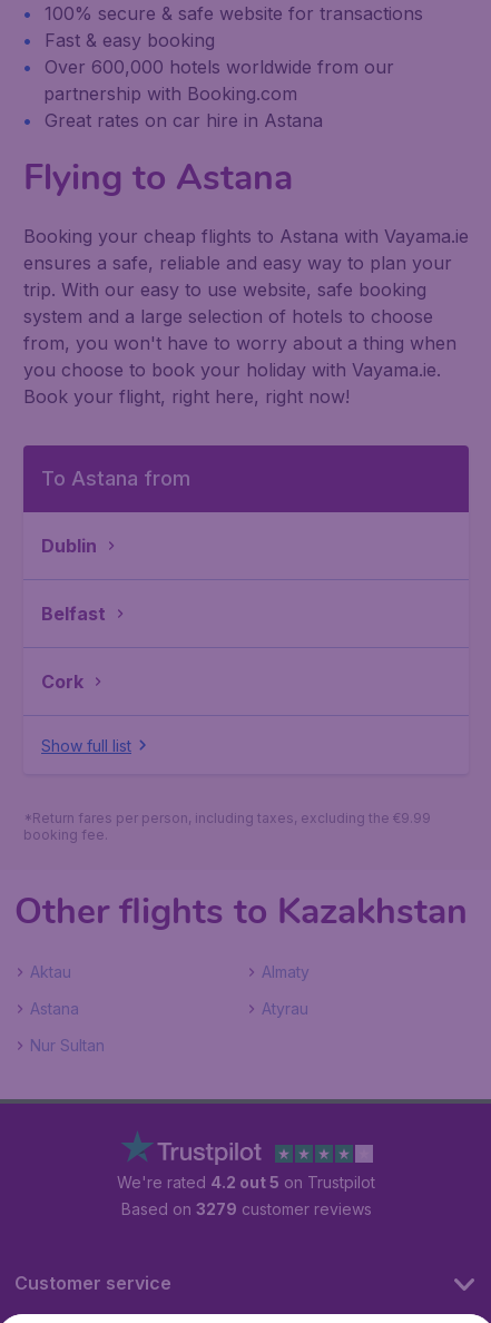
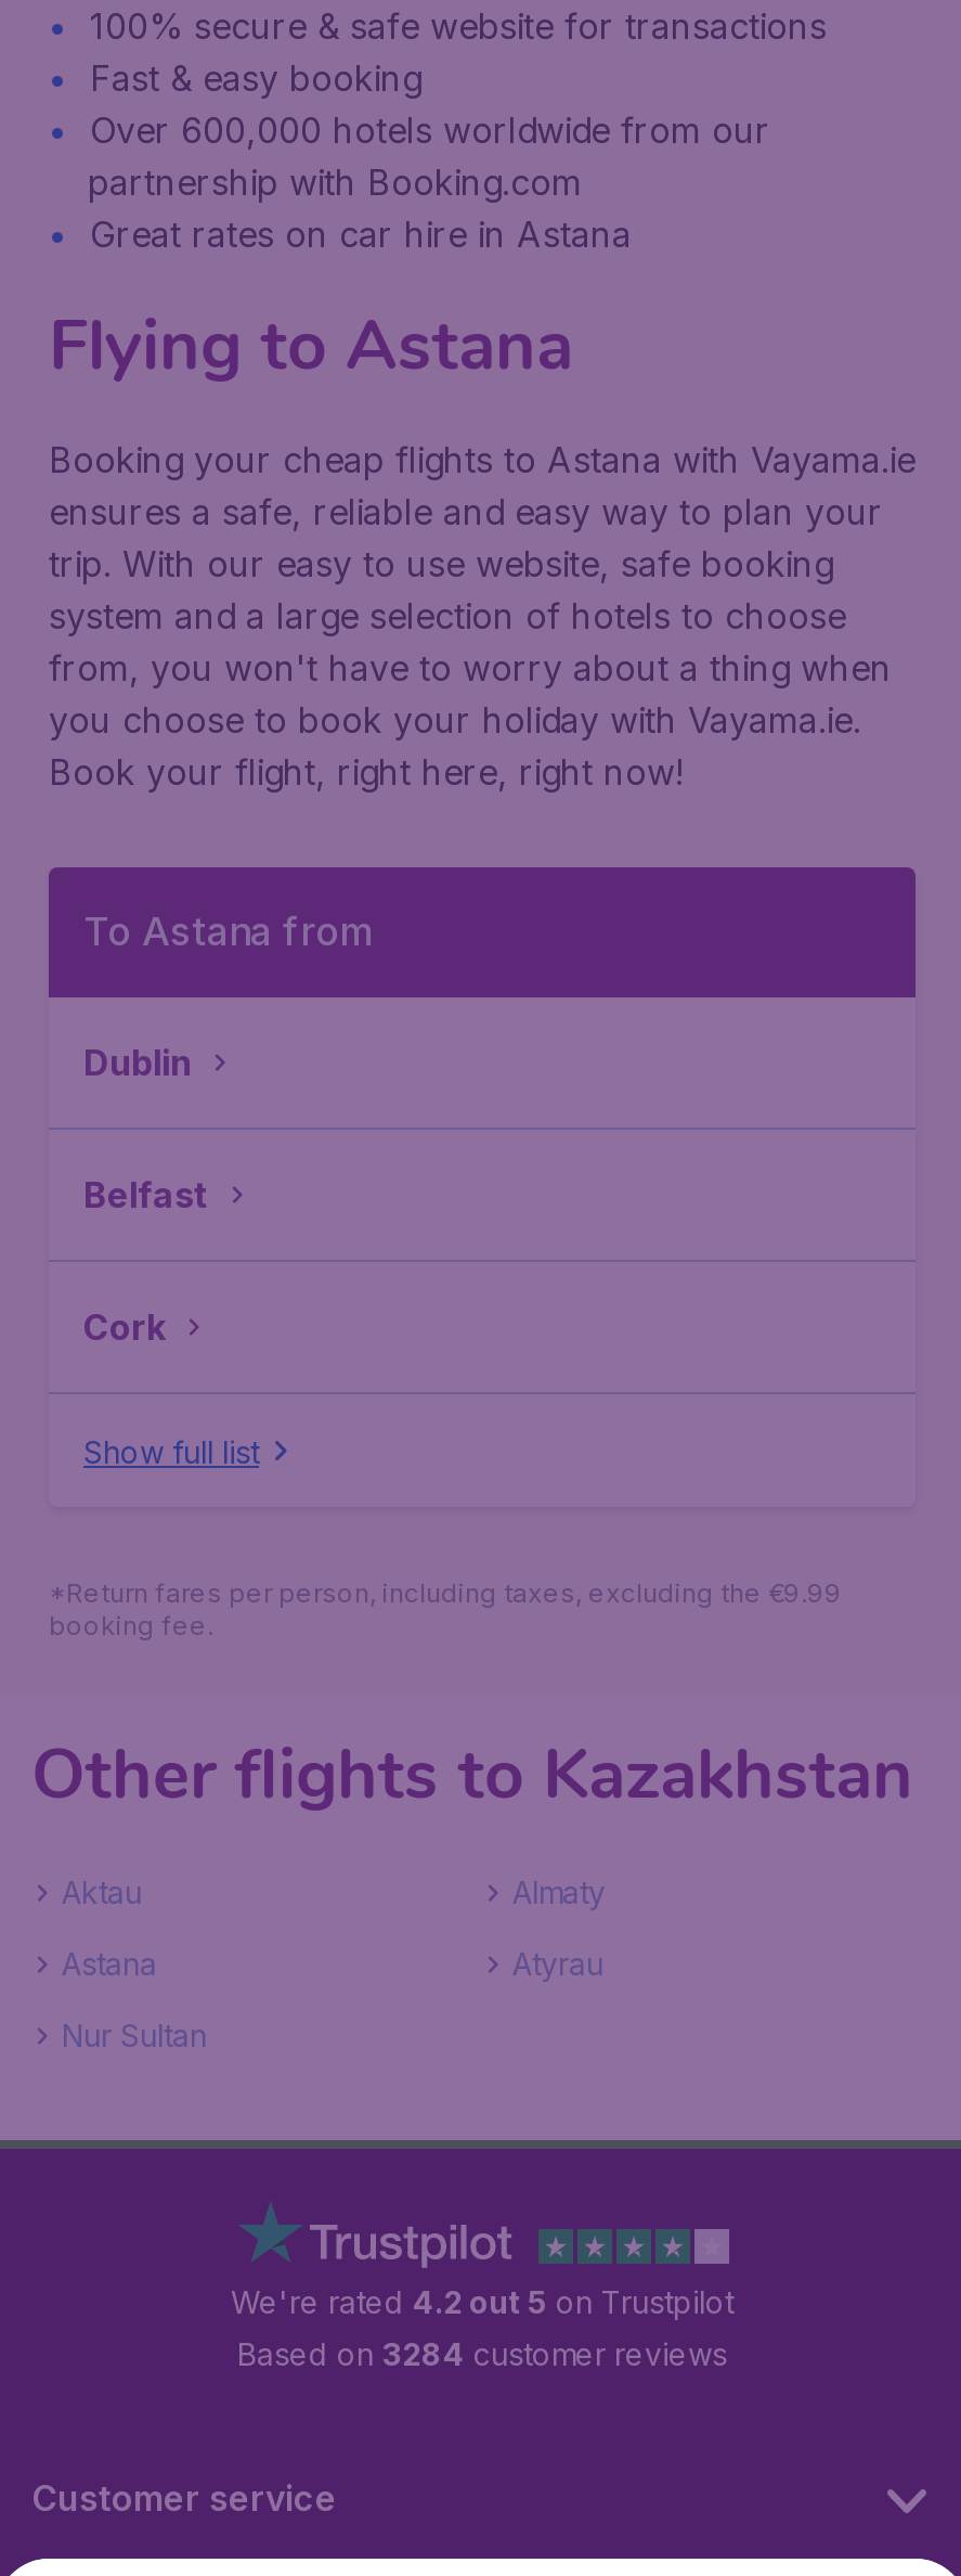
- Based on 3279 customer reviews
+ Based on 3284 customer reviews
